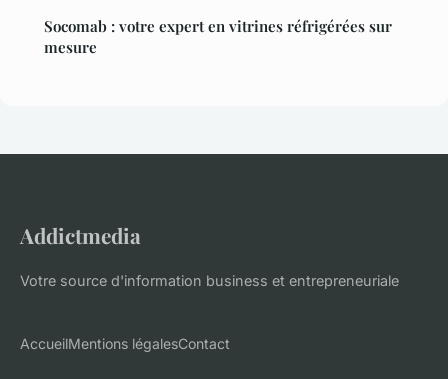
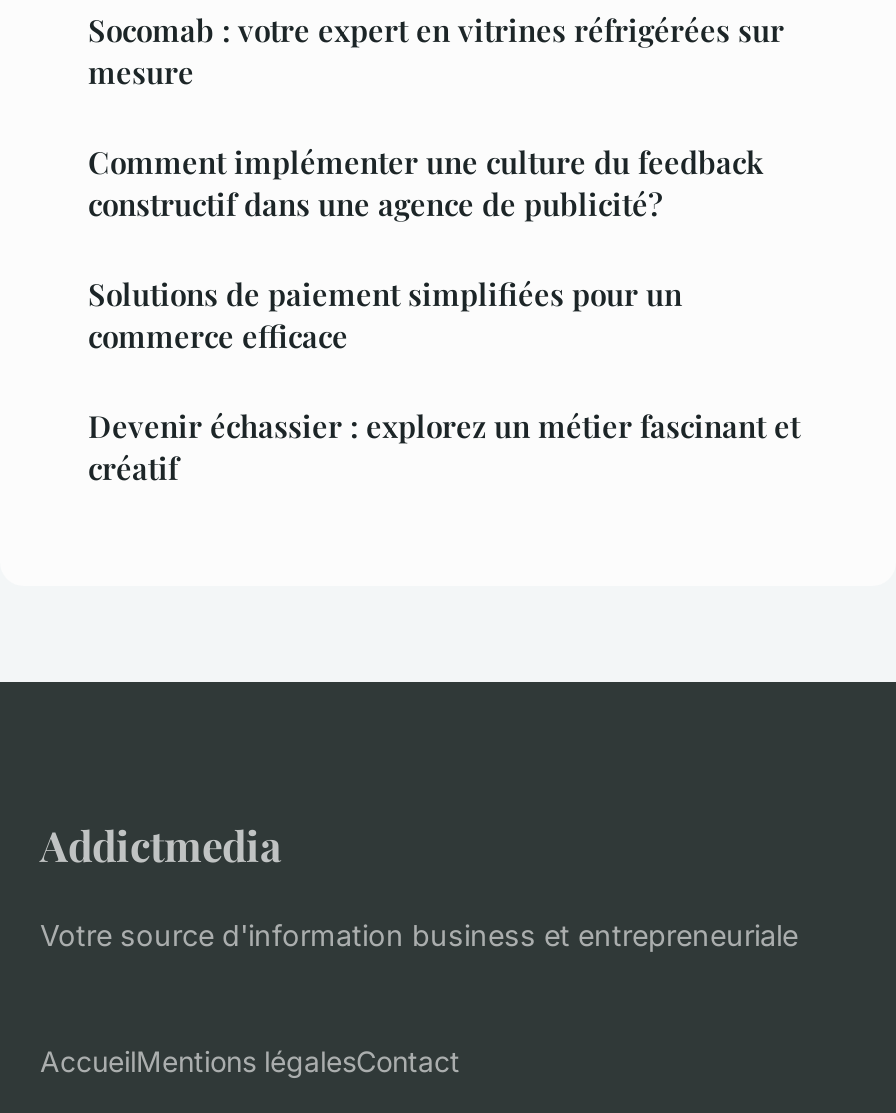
+ Comment implémenter une culture du feedback
+ constructif dans une agence de publicité?
+ Solutions de paiement simplifiées pour un
+ commerce efficace
+ Devenir échassier : explorez un métier fascinant et
+ créatif
